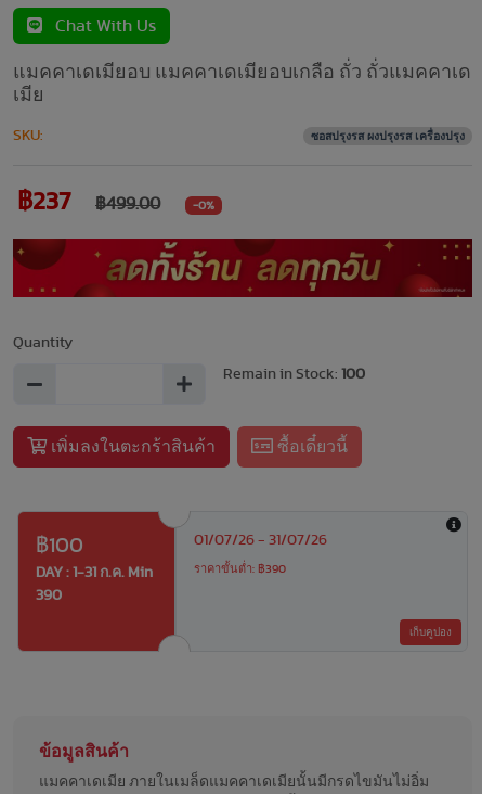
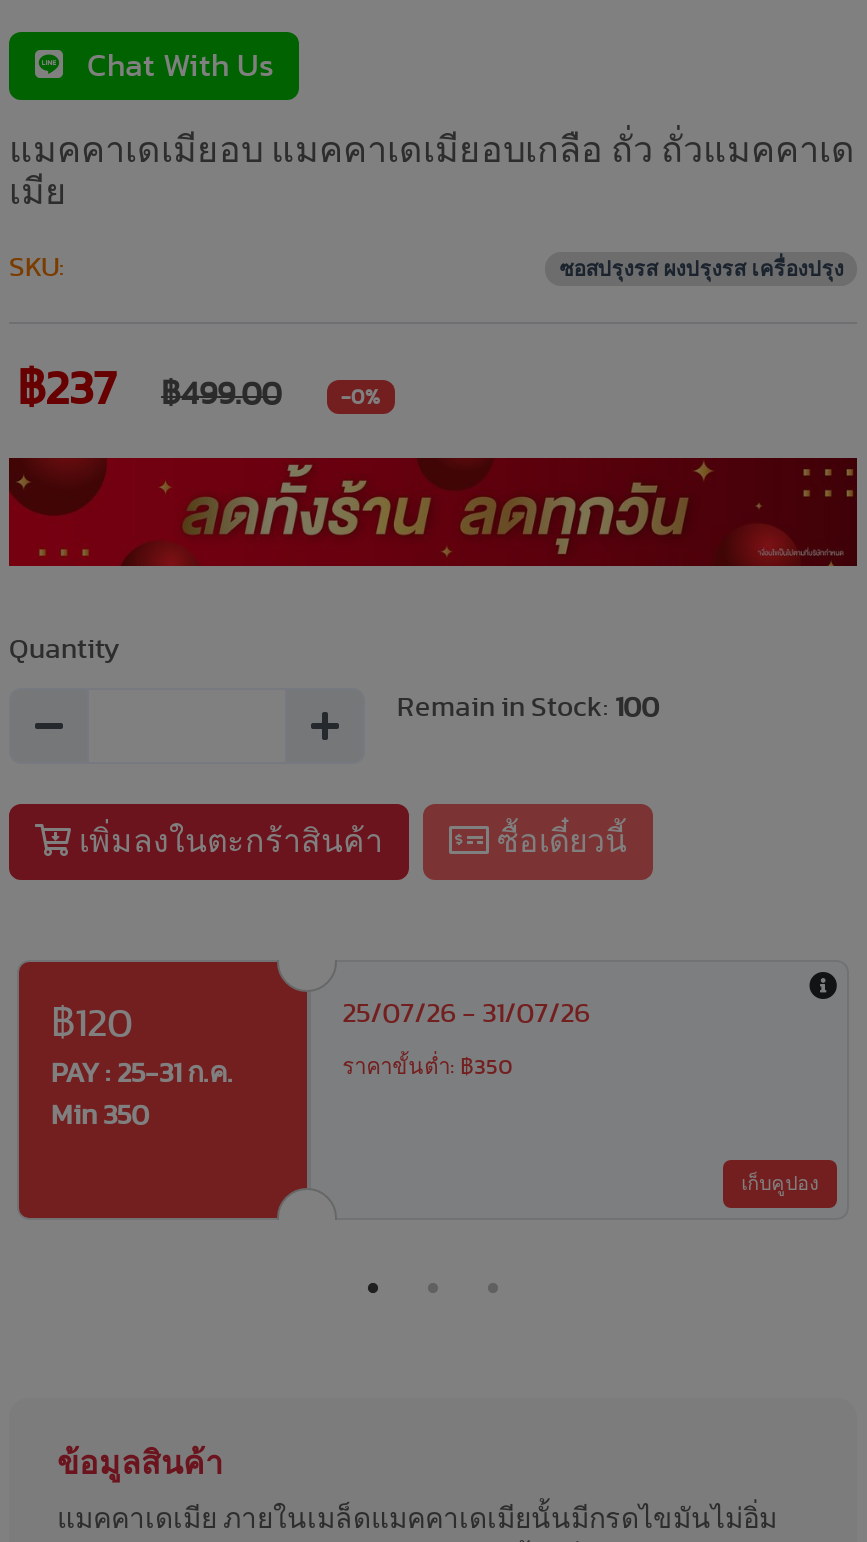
- ฿100
- DAY : 1-31 ก.ค. Min
+ ฿120
+ PAY : 25-31 ก.ค.

- 01/07/26 - 31/07/26
+ 25/07/26 - 31/07/26

- ราคาขั้นต่ำ: ฿390
+ ราคาขั้นต่ำ: ฿350

- 390
+ Min 350
